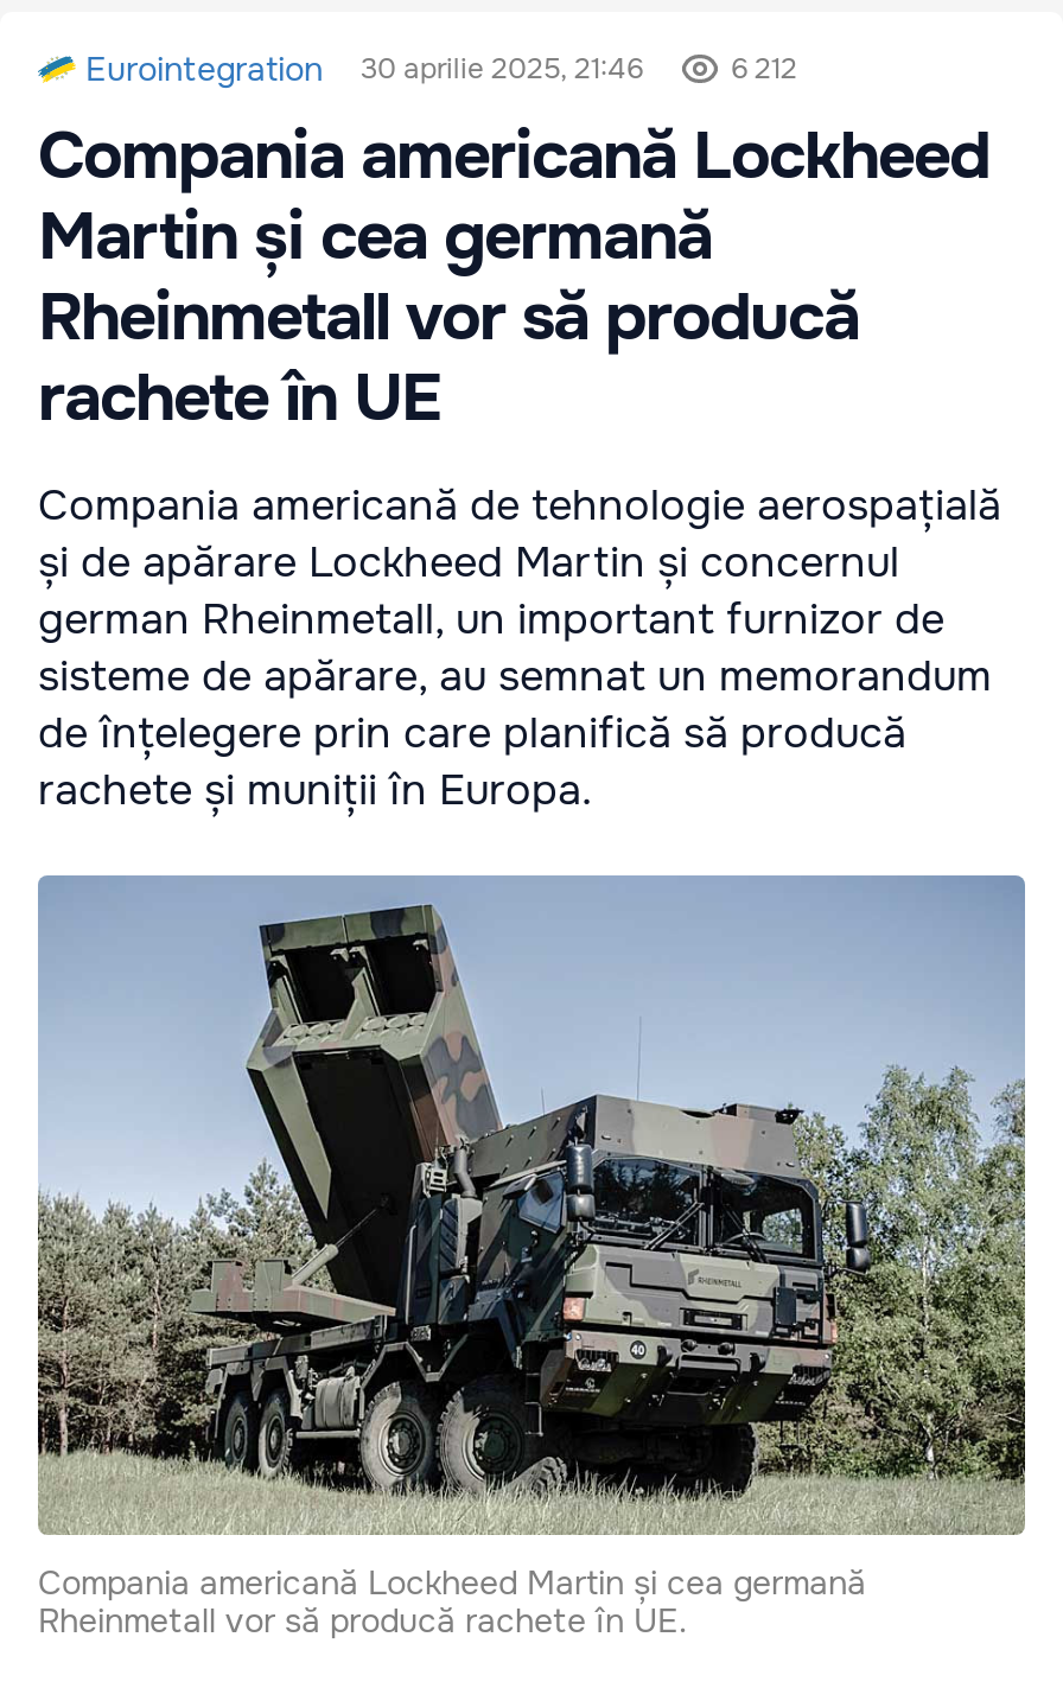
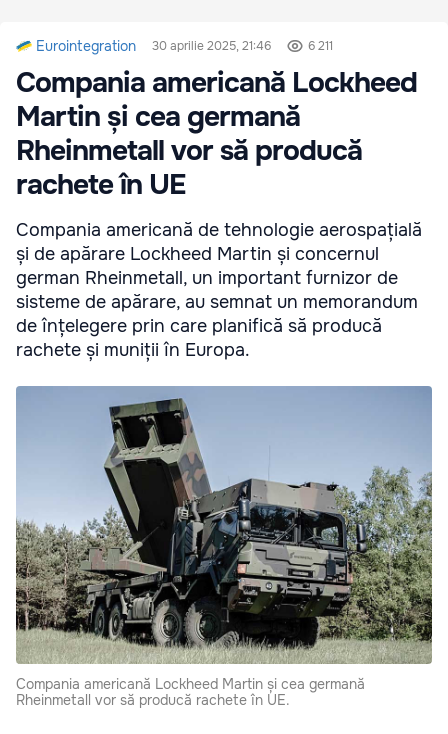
- 6 212
+ 6 211
